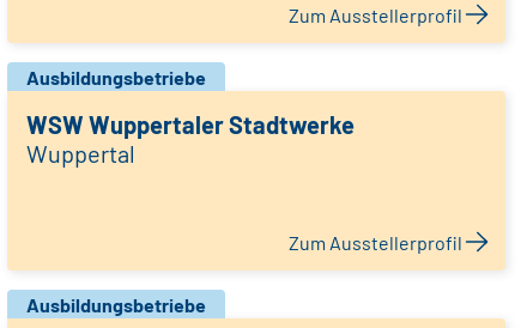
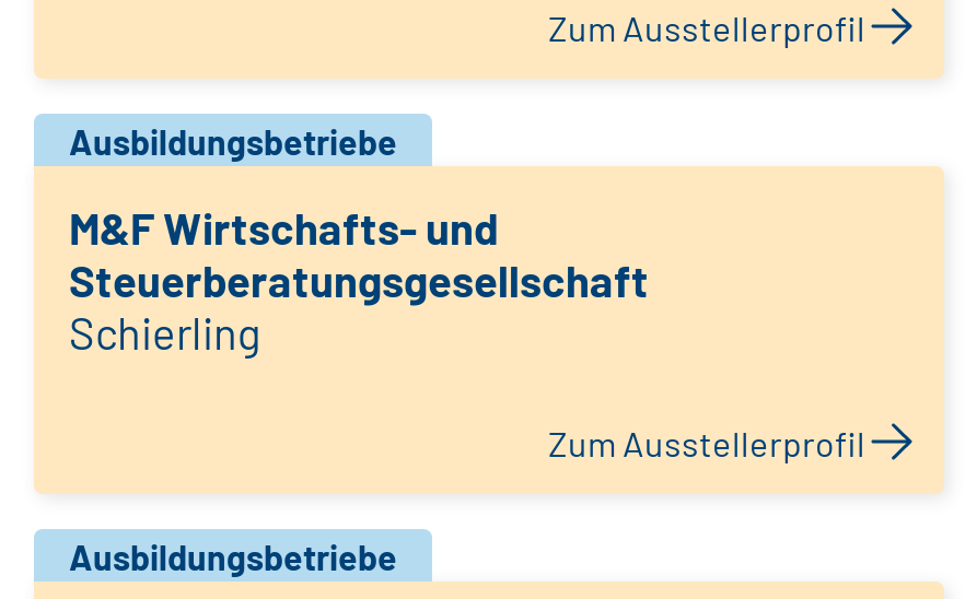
- WSW Wuppertaler Stadtwerke
- Wuppertal
+ M&F Wirtschafts- und
+ Steuerberatungsgesellschaft
+ Schierling
